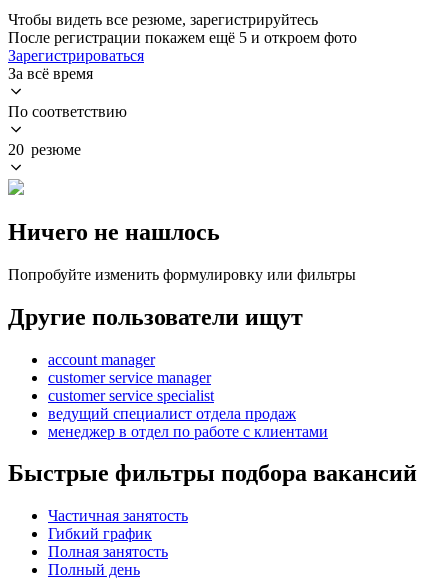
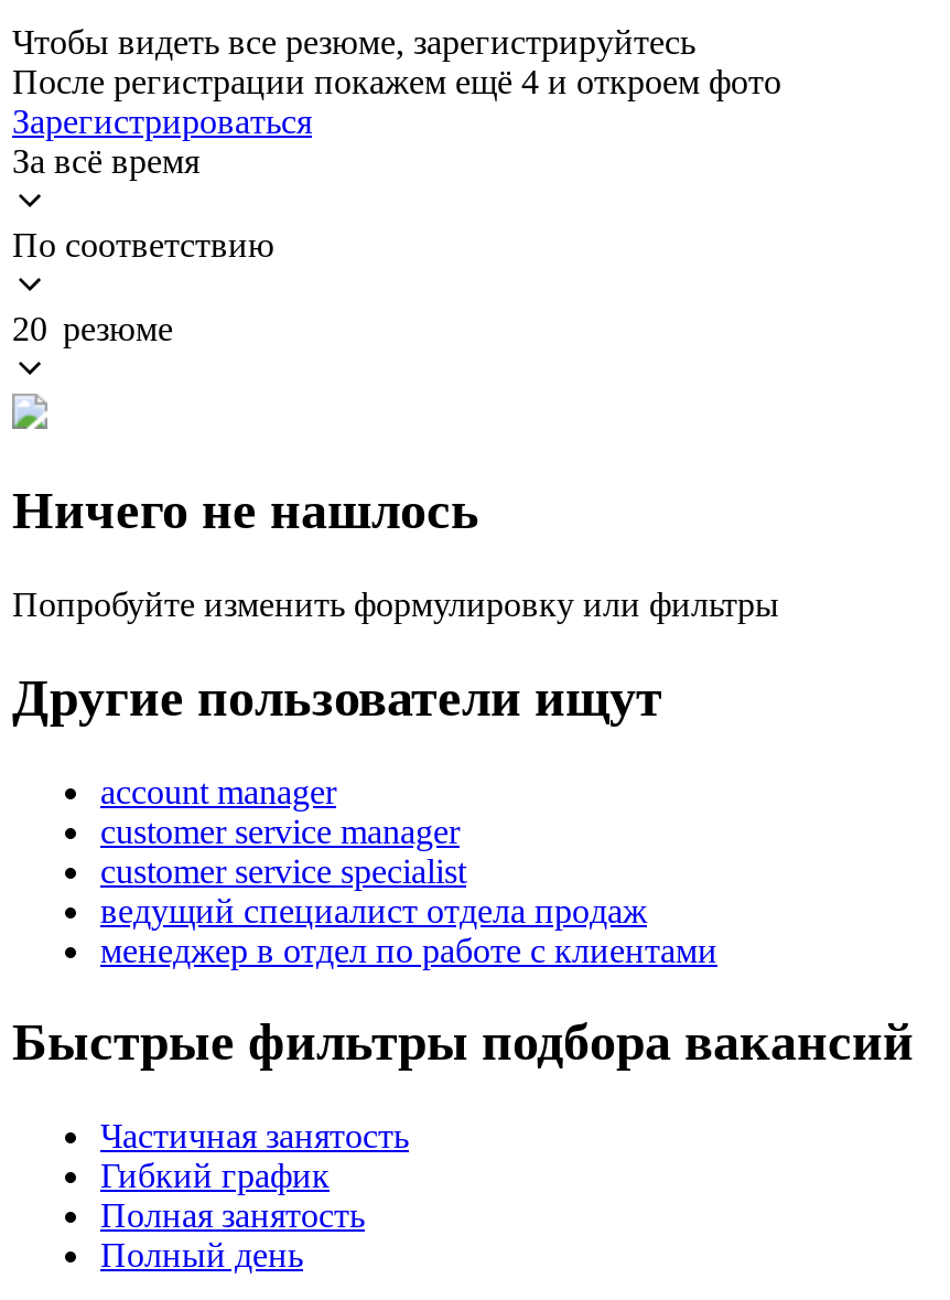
- После регистрации покажем ещё 5 и откроем фото
+ После регистрации покажем ещё 4 и откроем фото
